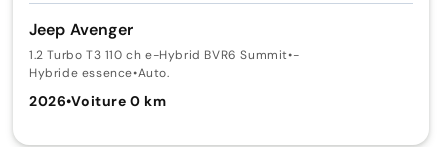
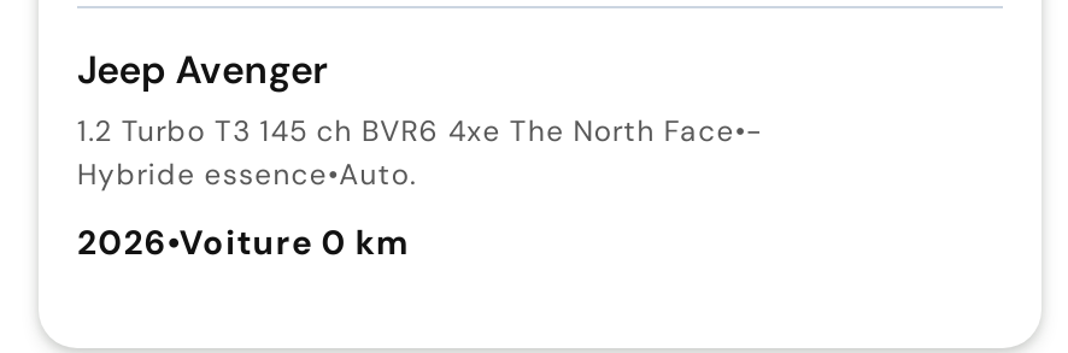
- 1.2 Turbo T3 110 ch e-Hybrid BVR6 Summit•-
+ 1.2 Turbo T3 145 ch BVR6 4xe The North Face•-
